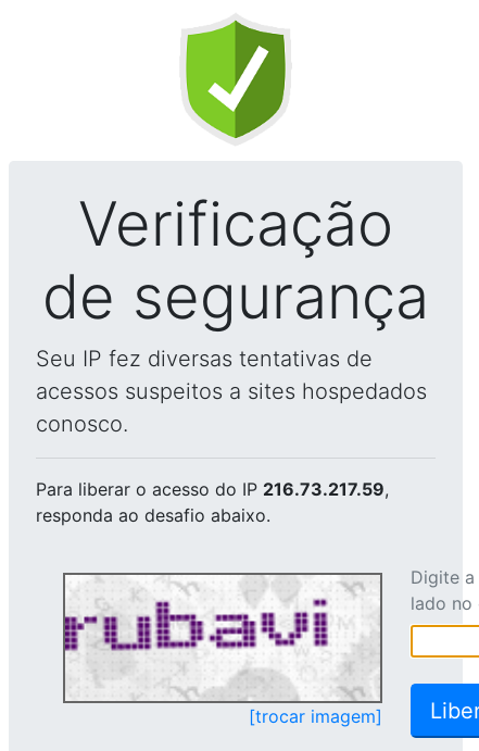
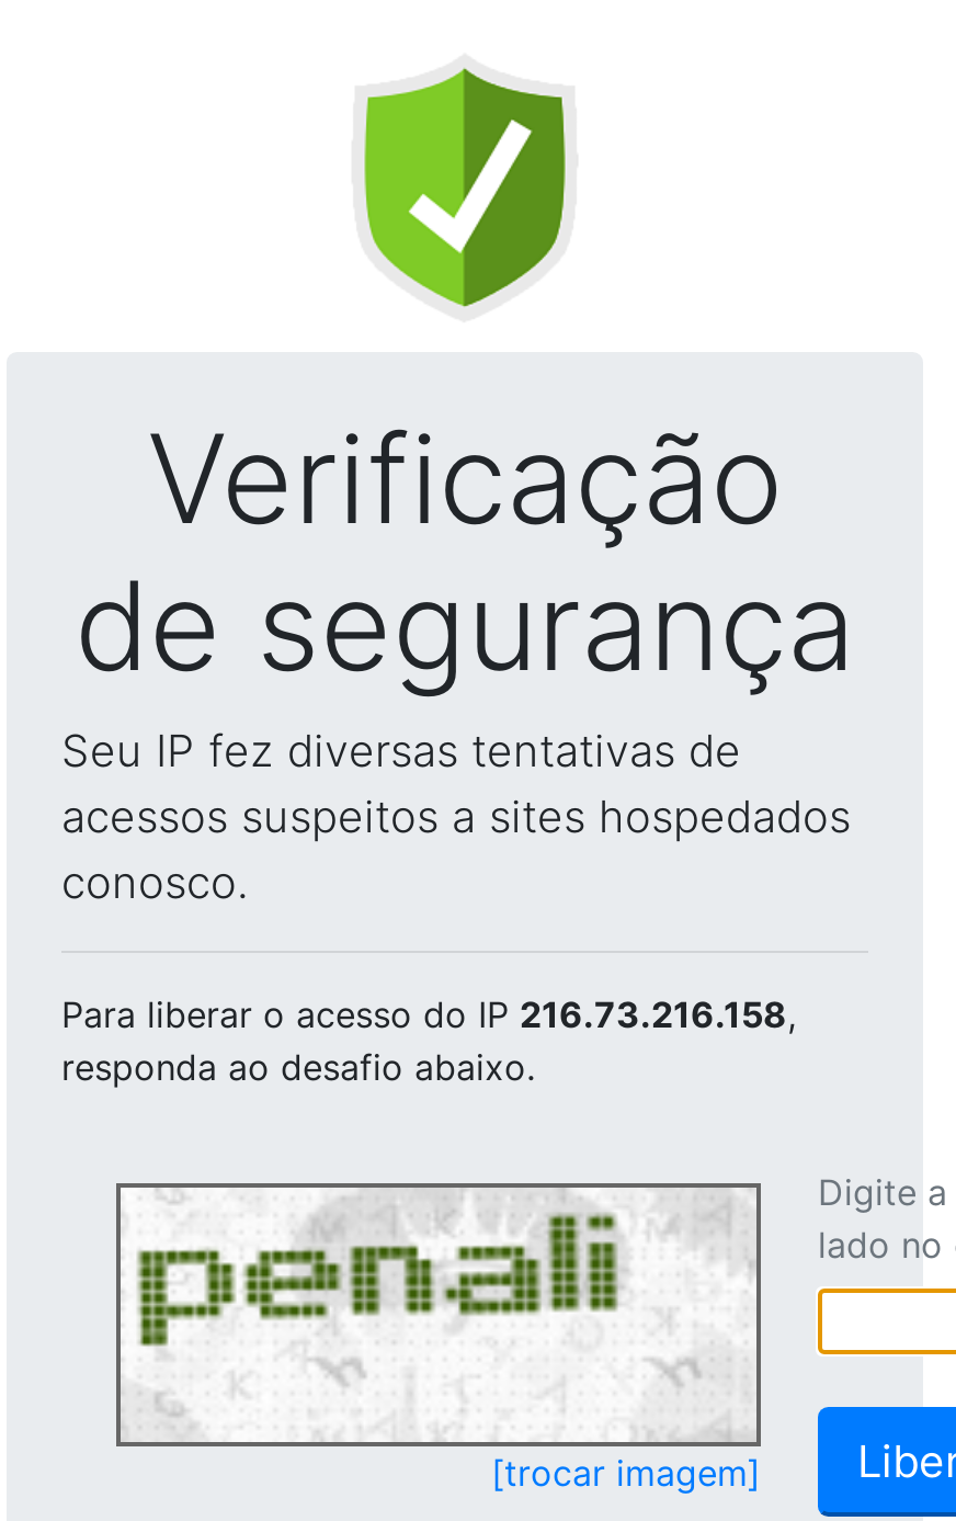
- Para liberar o acesso do IP 216.73.217.59,
+ Para liberar o acesso do IP 216.73.216.158,

- [image]
+ [image]
